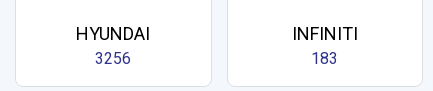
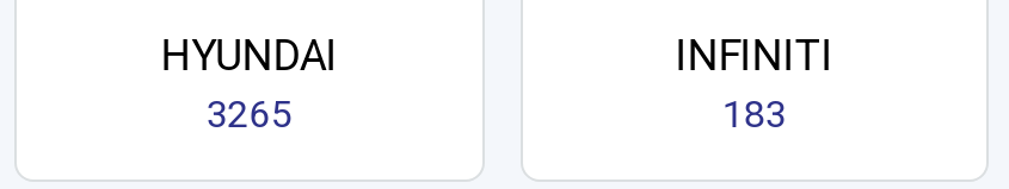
- 3256
+ 3265
